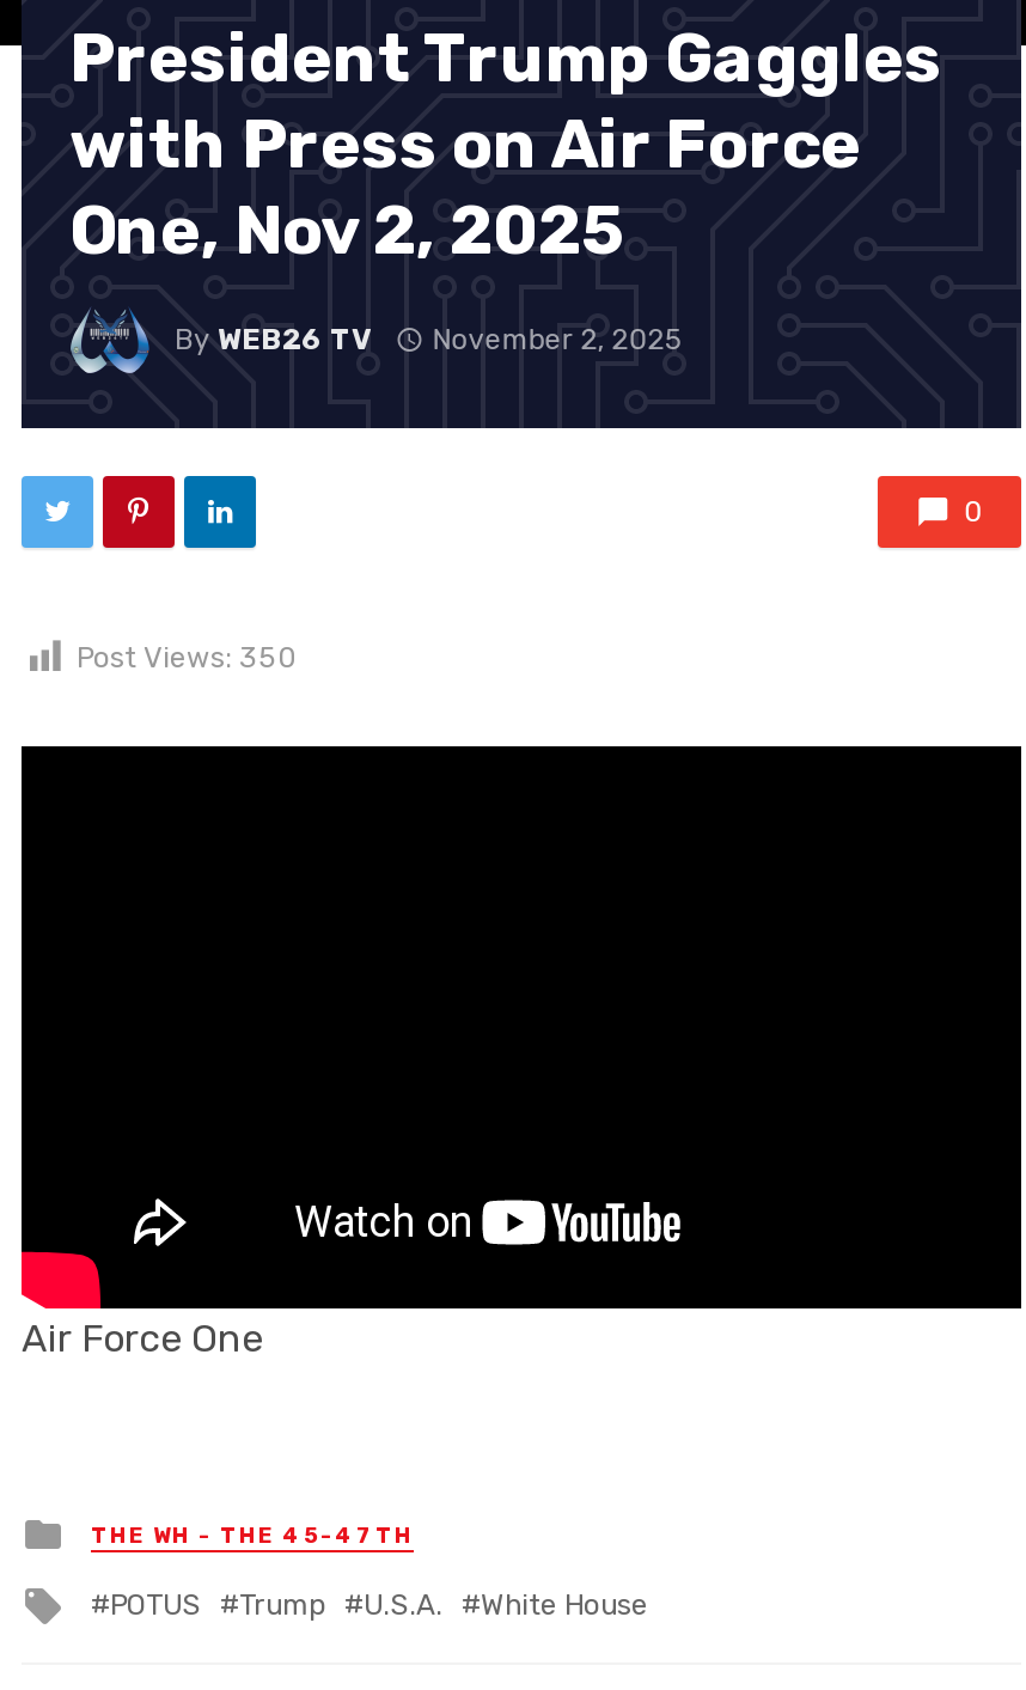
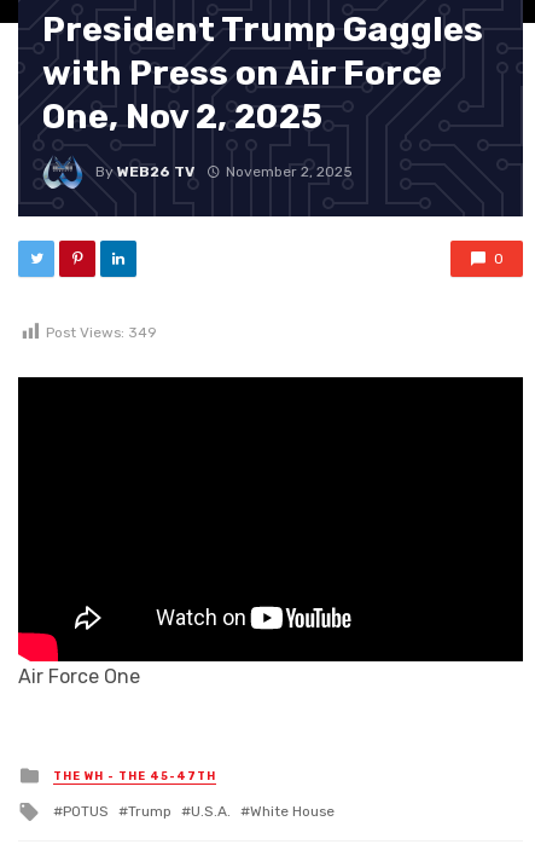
- Post Views: 350
+ Post Views: 349
